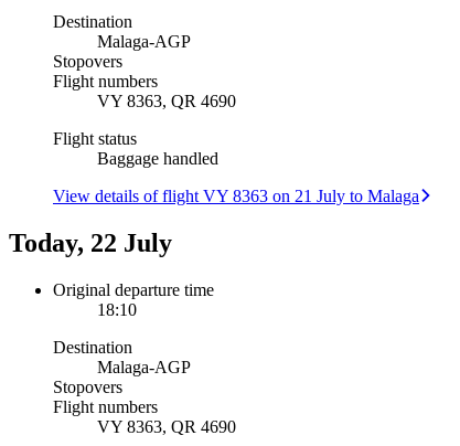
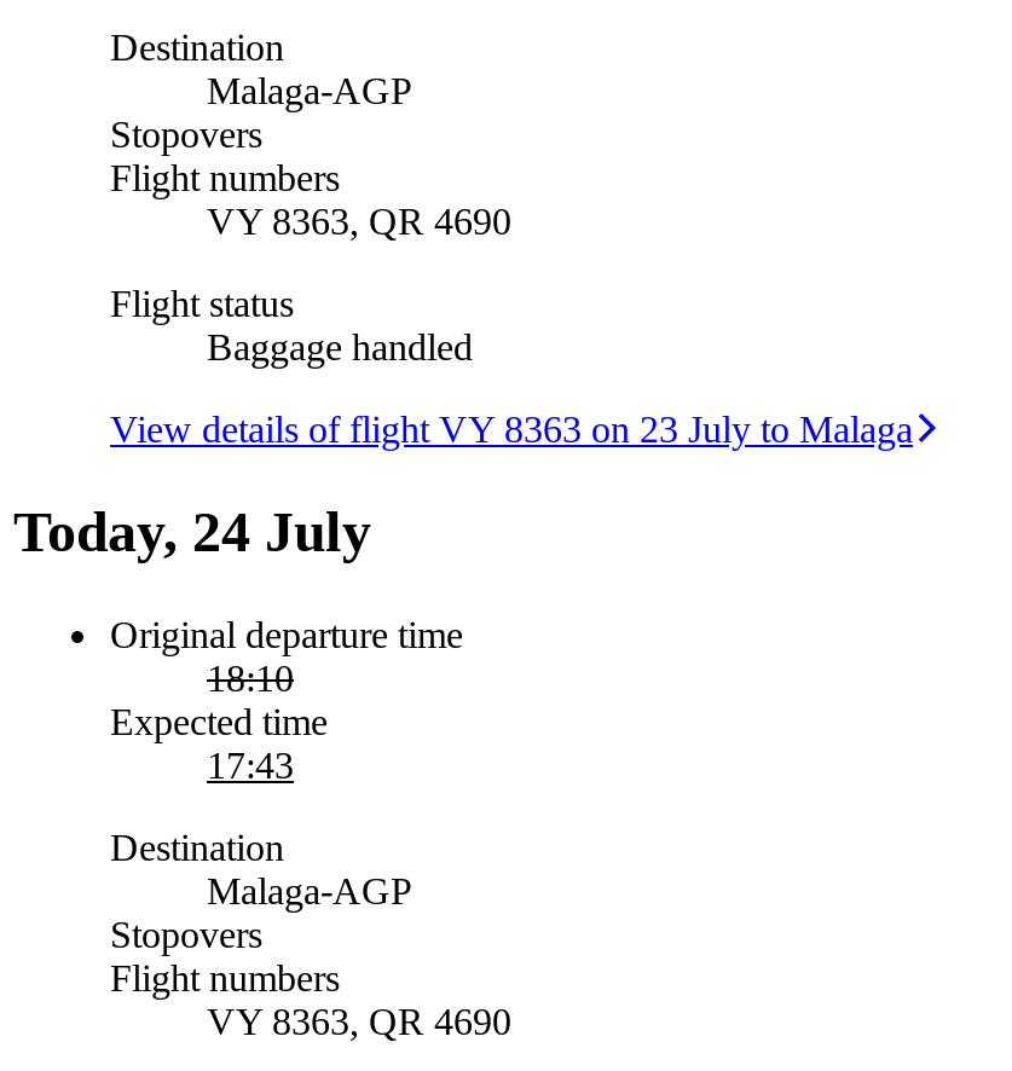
- View details of flight VY 8363 on 21 July to Malaga
+ View details of flight VY 8363 on 23 July to Malaga

- Today, 22 July
+ Today, 24 July

+ Expected time
+ 17:43
